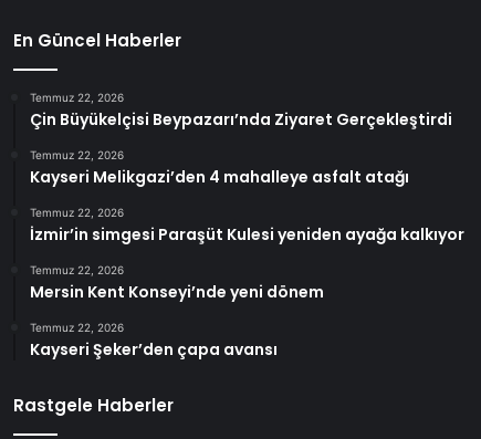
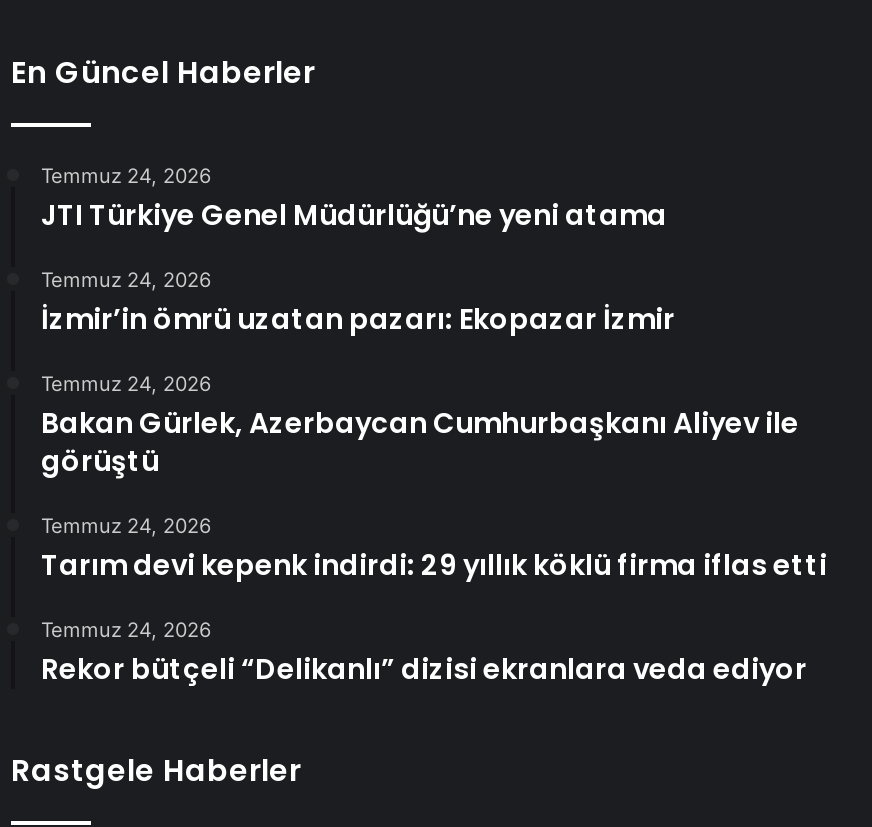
- Temmuz 22, 2026
- Çin Büyükelçisi Beypazarı’nda Ziyaret Gerçekleştirdi
+ Temmuz 24, 2026
+ JTI Türkiye Genel Müdürlüğü’ne yeni atama

- Temmuz 22, 2026
- Kayseri Melikgazi’den 4 mahalleye asfalt atağı
+ Temmuz 24, 2026
+ İzmir’in ömrü uzatan pazarı: Ekopazar İzmir

- Temmuz 22, 2026
- İzmir’in simgesi Paraşüt Kulesi yeniden ayağa kalkıyor
+ Temmuz 24, 2026
+ Bakan Gürlek, Azerbaycan Cumhurbaşkanı Aliyev ile
+ görüştü

- Temmuz 22, 2026
- Mersin Kent Konseyi’nde yeni dönem
+ Temmuz 24, 2026
+ Tarım devi kepenk indirdi: 29 yıllık köklü firma iflas etti

- Temmuz 22, 2026
- Kayseri Şeker’den çapa avansı
+ Temmuz 24, 2026
+ Rekor bütçeli “Delikanlı” dizisi ekranlara veda ediyor
